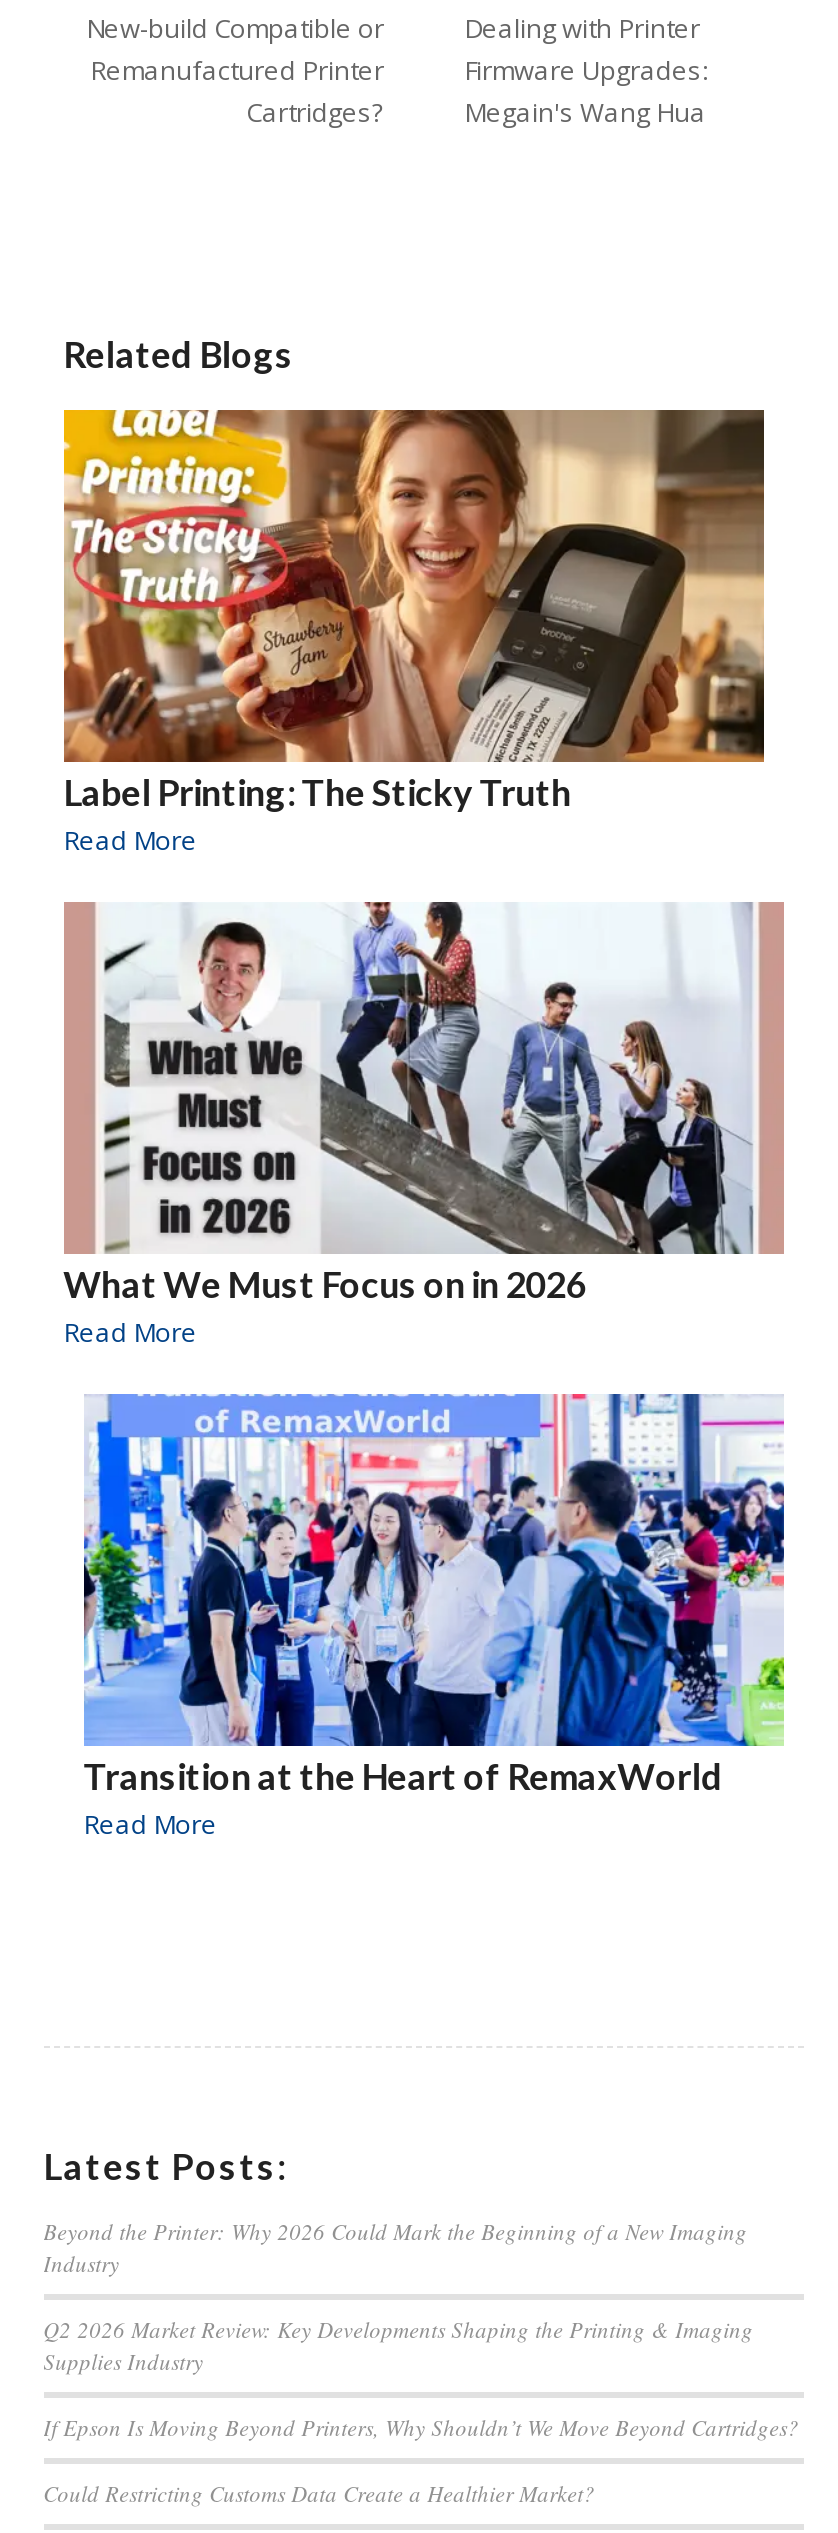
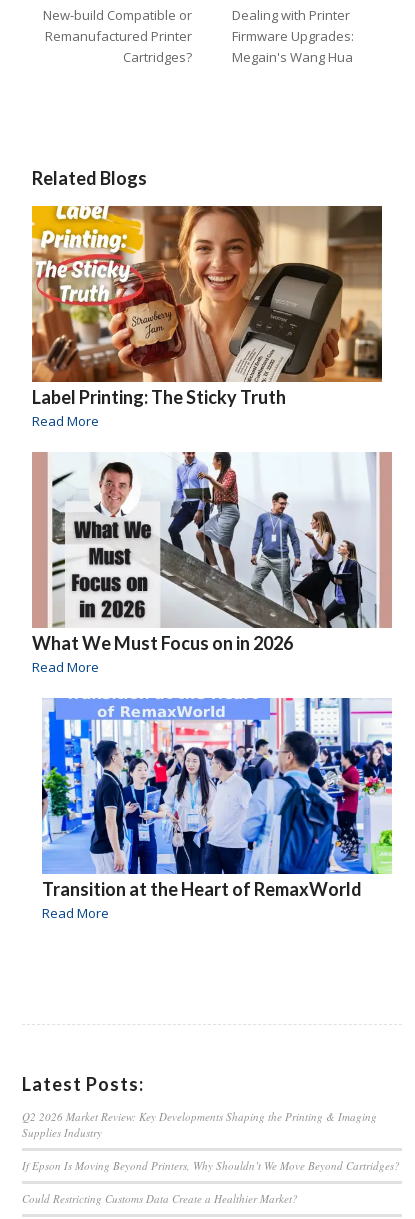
- Beyond the Printer: Why 2026 Could Mark the Beginning of a New Imaging
- Industry
